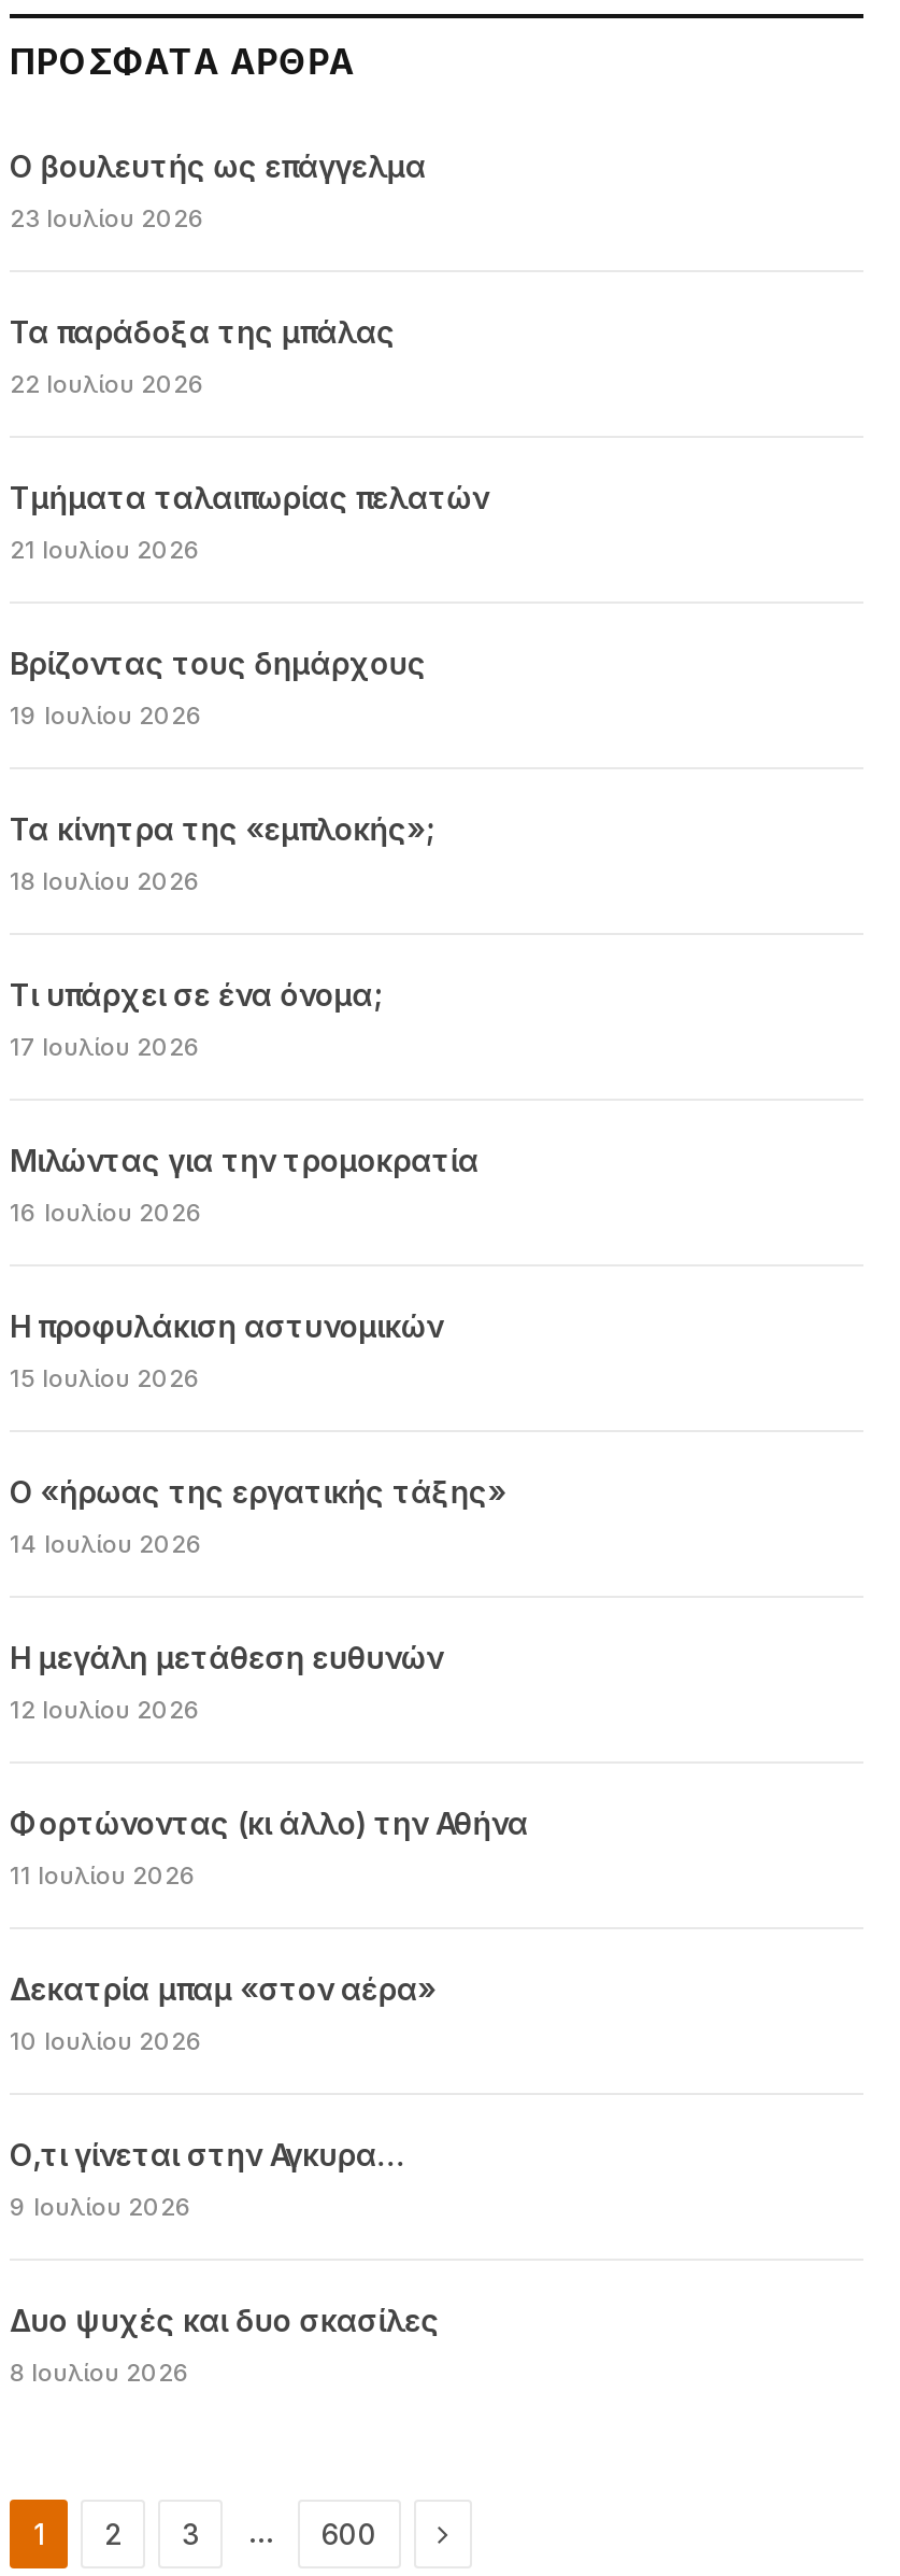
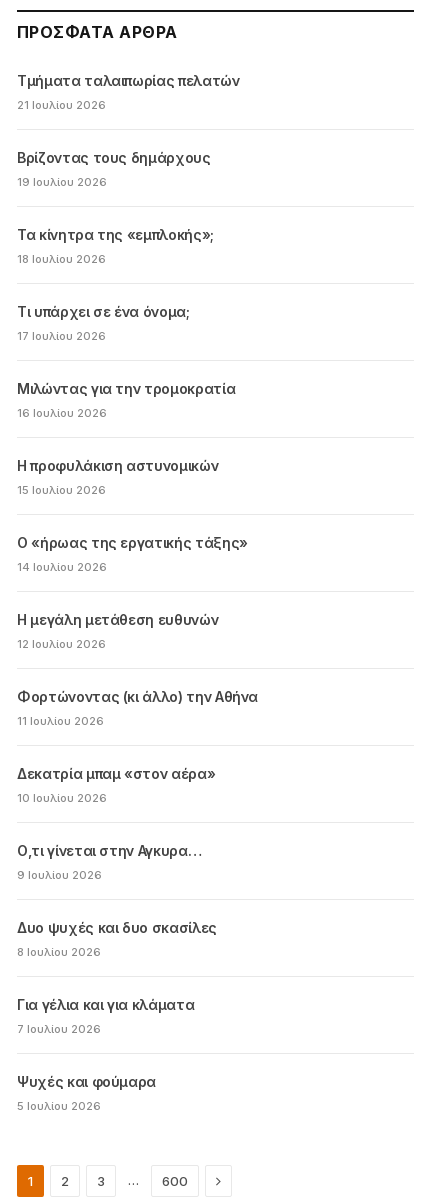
- Ο βουλευτής ως επάγγελμα
- 23 Ιουλίου 2026
- Τα παράδοξα της μπάλας
- 22 Ιουλίου 2026

moved up: Τμήματα ταλαιπωρίας πελατών | 21 Ιουλίου 2026 | Βρίζοντας τους δημάρχους | ... | Δυο ψυχές και δυο σκασίλες | 8 Ιουλίου 2026

+ Για γέλια και για κλάματα
+ 7 Ιουλίου 2026
+ Ψυχές και φούμαρα
+ 5 Ιουλίου 2026
